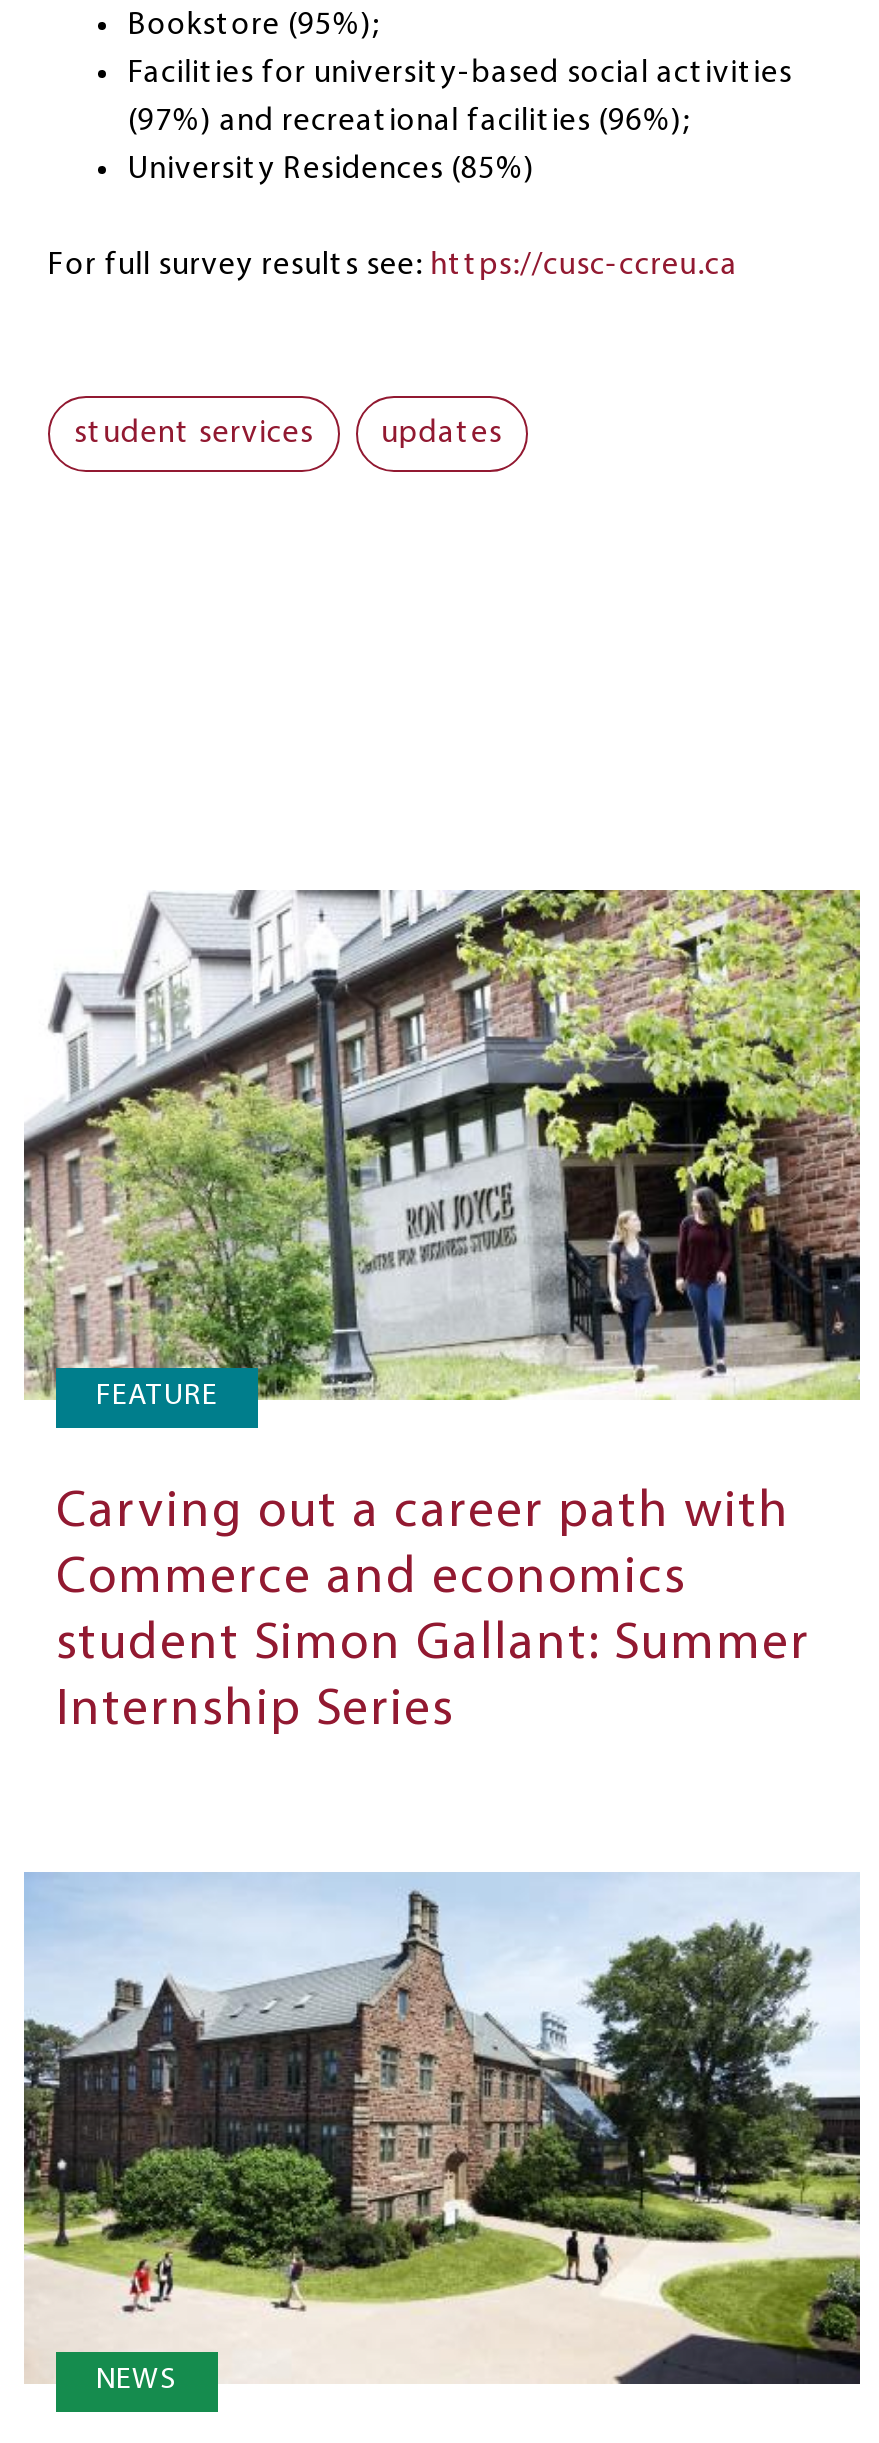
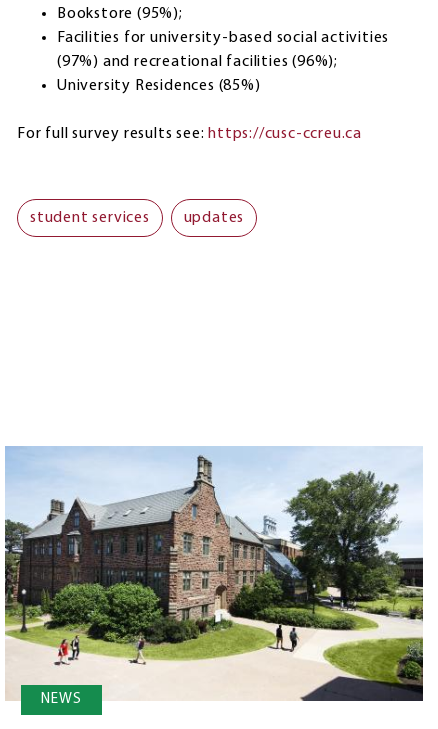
- [image]
- FEATURE
- Carving out a career path with
- Commerce and economics
- student Simon Gallant: Summer
- Internship Series
